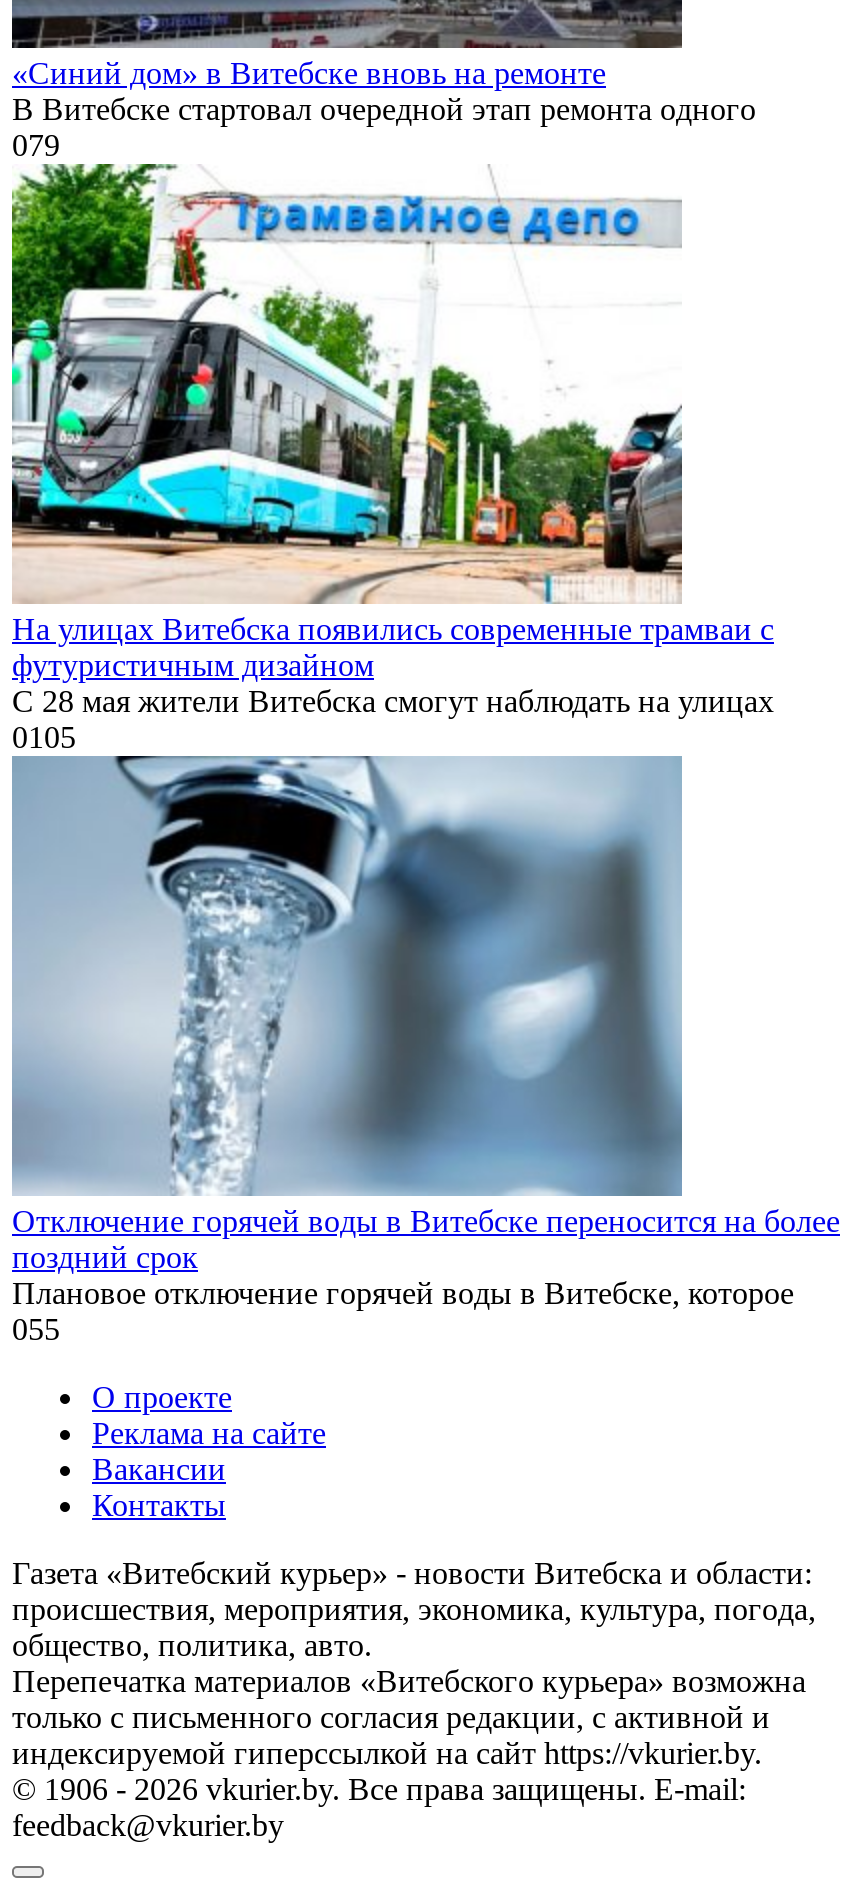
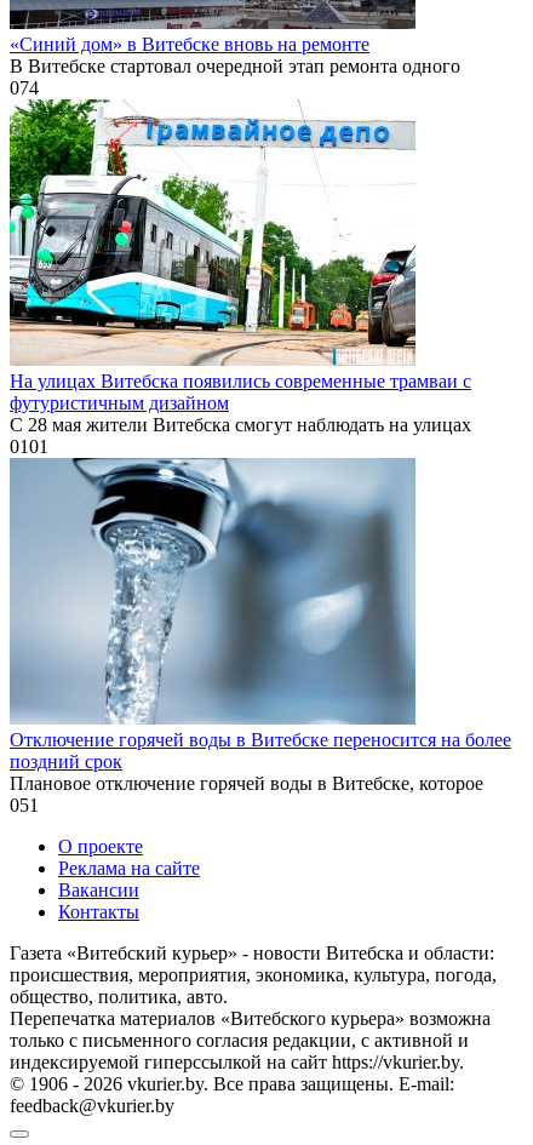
- 079
+ 074

- 0105
+ 0101

- 055
+ 051
